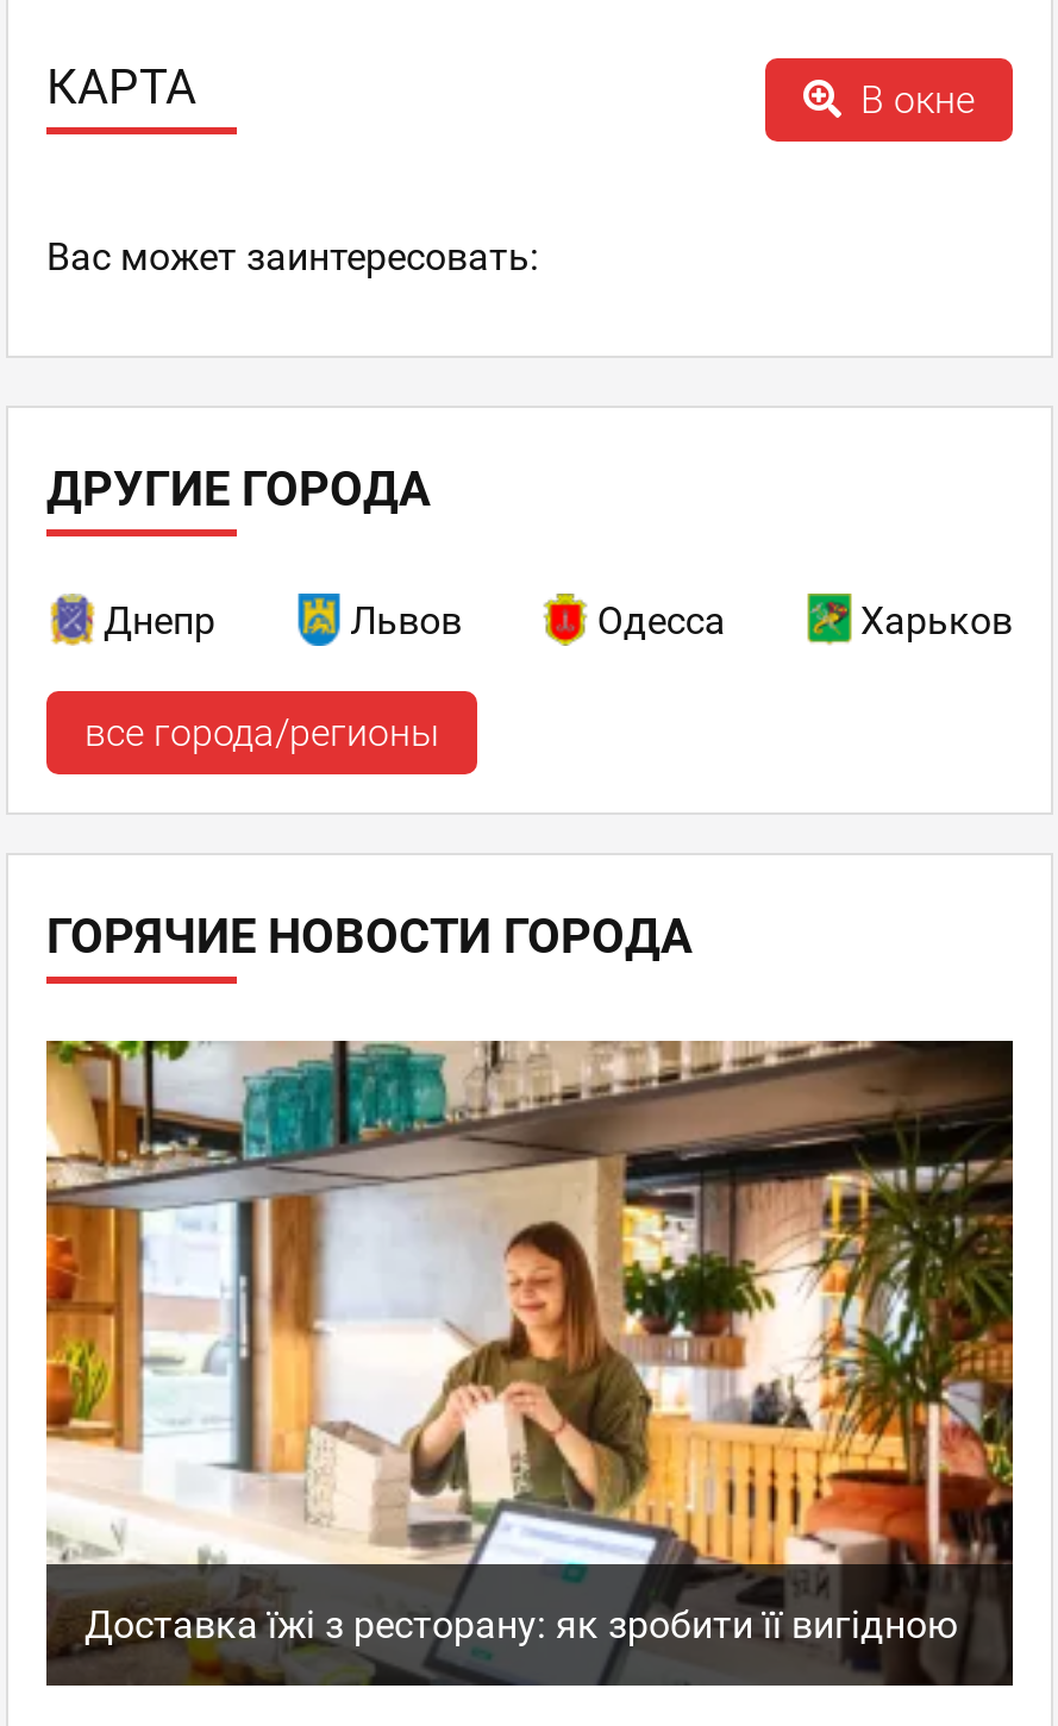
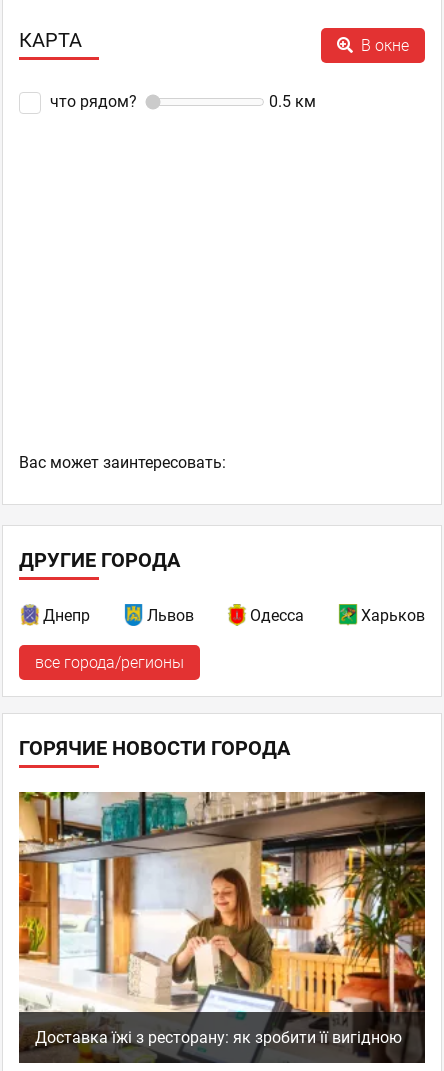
+ что рядом?
+ 0.5 км
